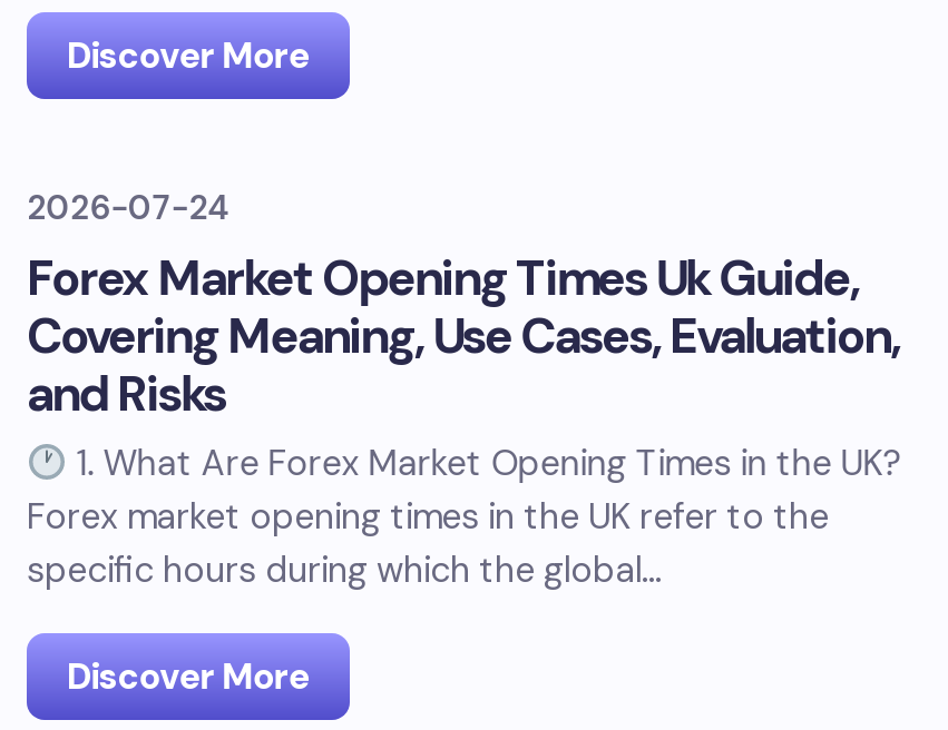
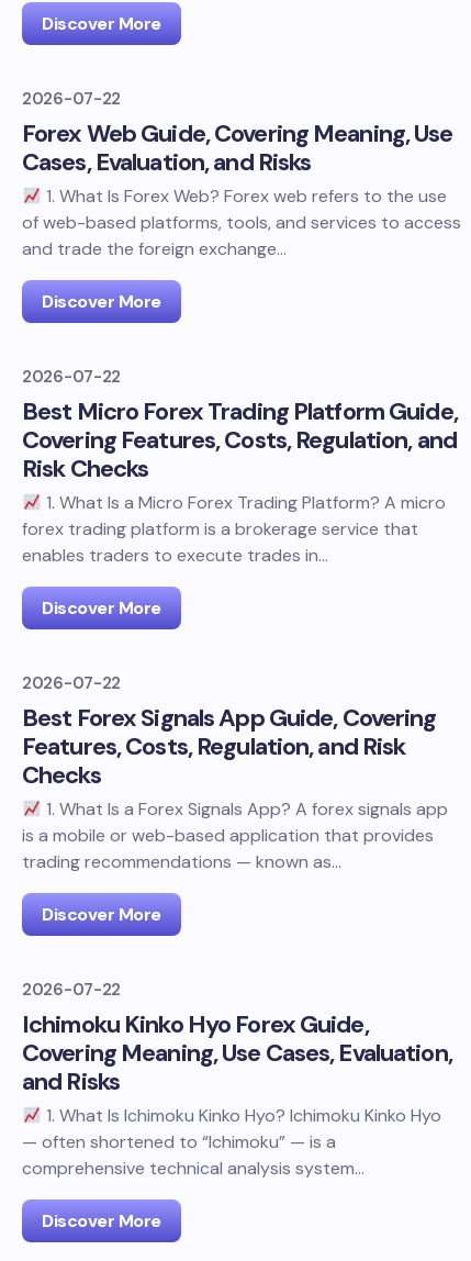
- 2026-07-24
- Forex Market Opening Times Uk Guide,
+ 2026-07-22
+ Forex Web Guide, Covering Meaning, Use
+ Cases, Evaluation, and Risks
+ 1. What Is Forex Web? Forex web refers to the use
+ of web-based platforms, tools, and services to access
+ and trade the foreign exchange…
+ Discover More
+ 2026-07-22
+ Best Micro Forex Trading Platform Guide,
+ Covering Features, Costs, Regulation, and
+ Risk Checks
+ 1. What Is a Micro Forex Trading Platform? A micro
+ forex trading platform is a brokerage service that
+ enables traders to execute trades in…
+ Discover More
+ 2026-07-22
+ Best Forex Signals App Guide, Covering
+ Features, Costs, Regulation, and Risk
+ Checks
+ 1. What Is a Forex Signals App? A forex signals app
+ is a mobile or web-based application that provides
+ trading recommendations — known as…
+ Discover More
+ 2026-07-22
+ Ichimoku Kinko Hyo Forex Guide,

- 1. What Are Forex Market Opening Times in the UK?
- Forex market opening times in the UK refer to the
- specific hours during which the global…
+ 1. What Is Ichimoku Kinko Hyo? Ichimoku Kinko Hyo
+ — often shortened to “Ichimoku” — is a
+ comprehensive technical analysis system…
